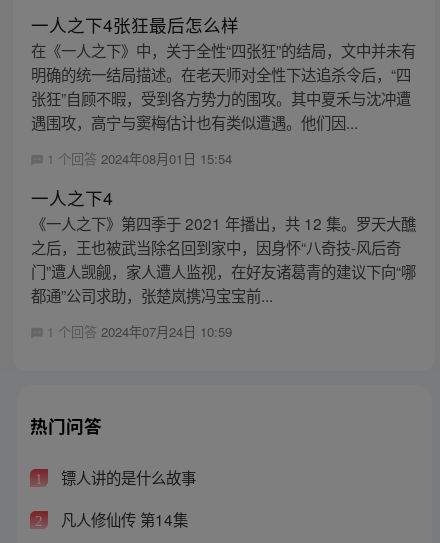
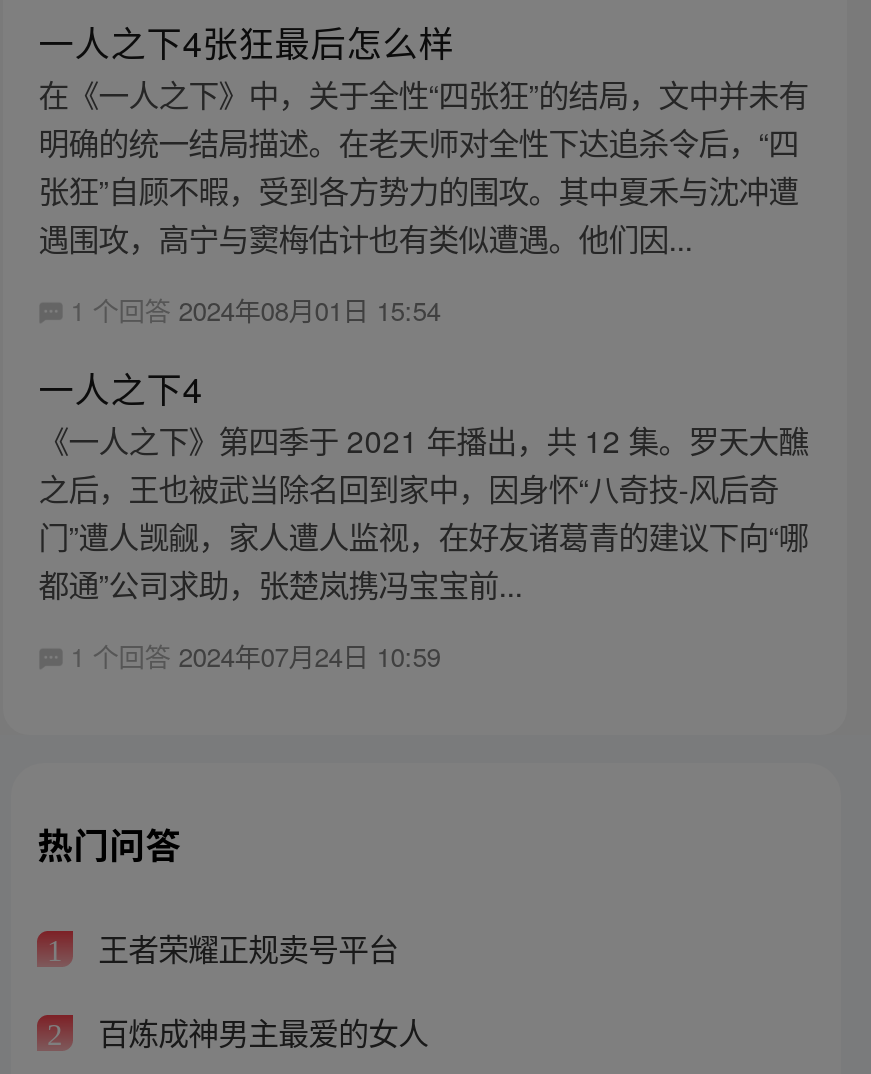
- 镖人讲的是什么故事
+ 王者荣耀正规卖号平台

- 凡人修仙传 第14集
+ 百炼成神男主最爱的女人
